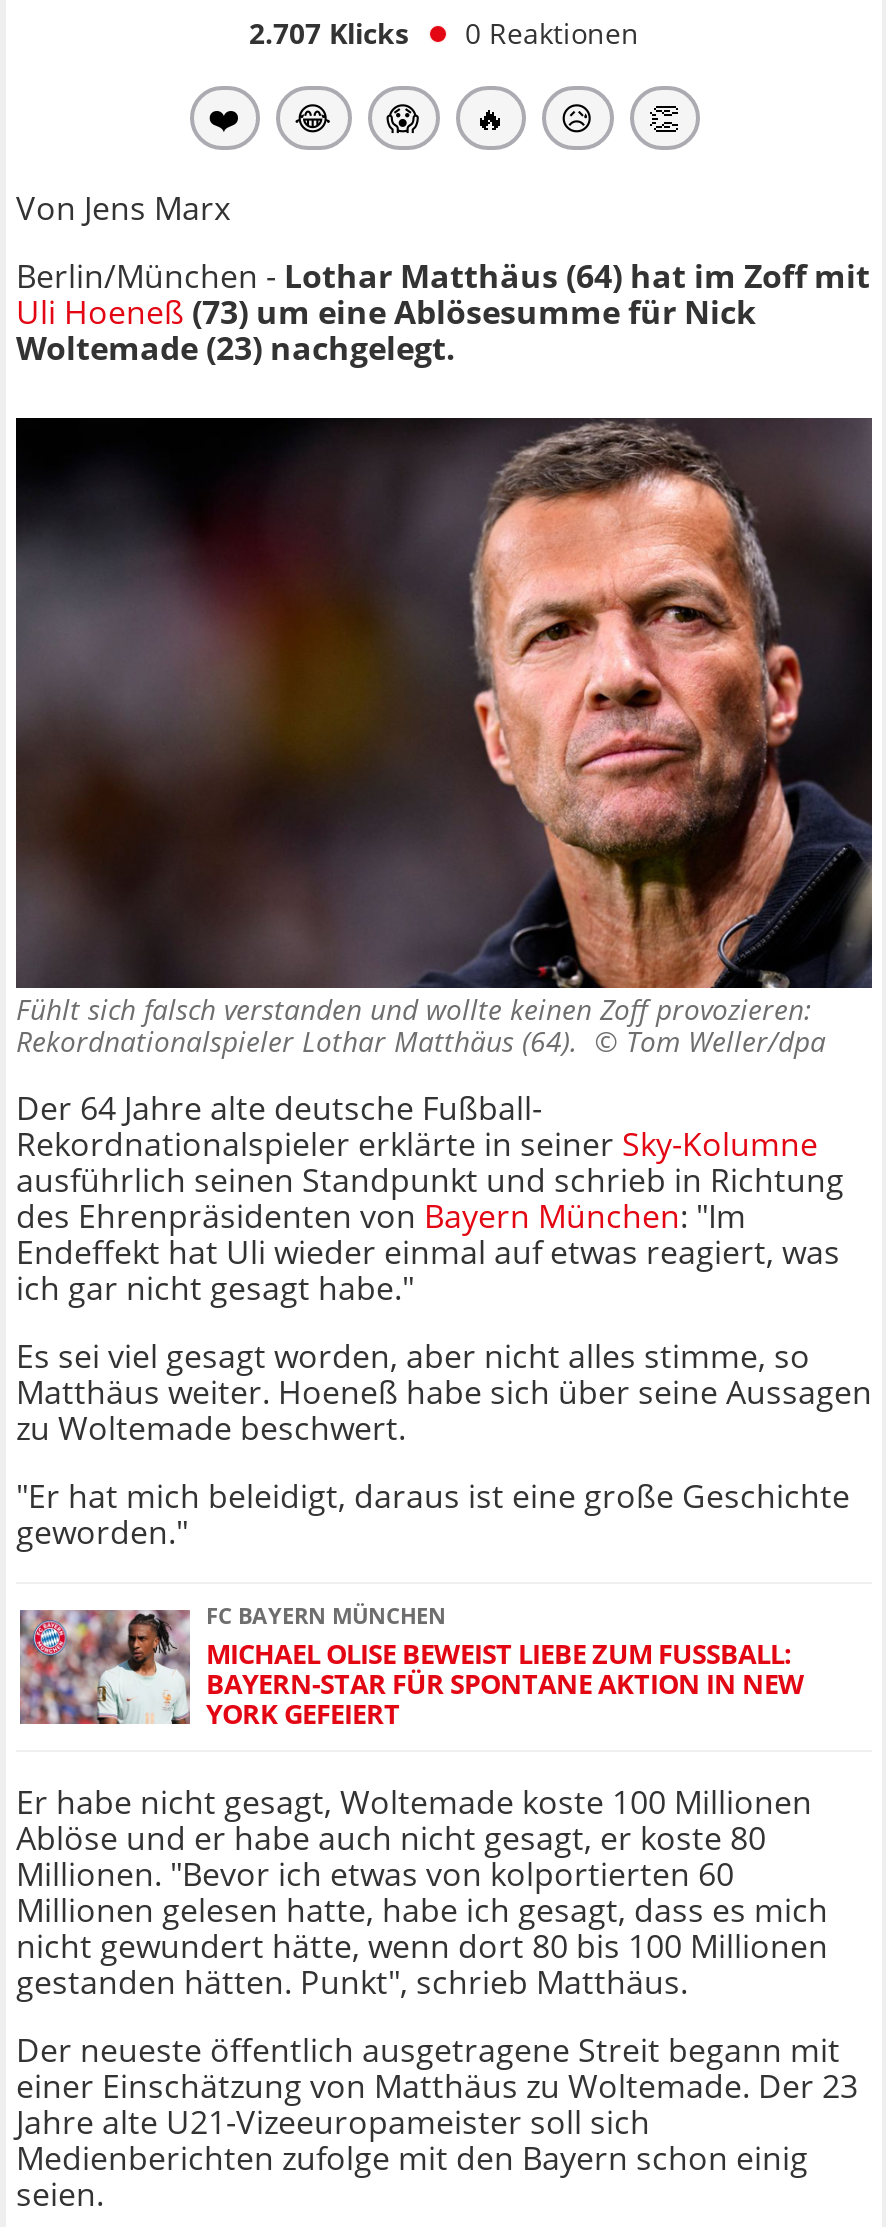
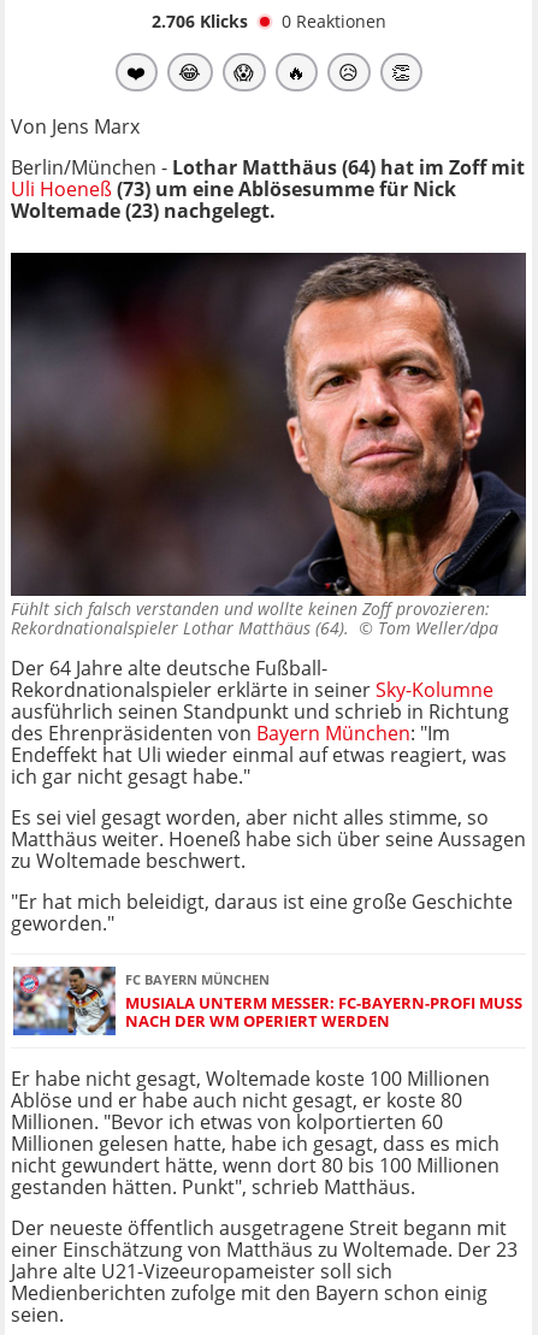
- 2.707 Klicks 0 Reaktionen
+ 2.706 Klicks 0 Reaktionen

- [image]
- MICHAEL OLISE BEWEIST LIEBE ZUM FUSSBALL: B
- AYERN-STAR FÜR SPONTANE AKTION IN NEW Y
- ORK GEFEIERT
+ [image]
+ MUSIALA UNTERM MESSER: FC-BAYERN-PROFI MUSS
+ NACH DER WM OPERIERT WERDEN
